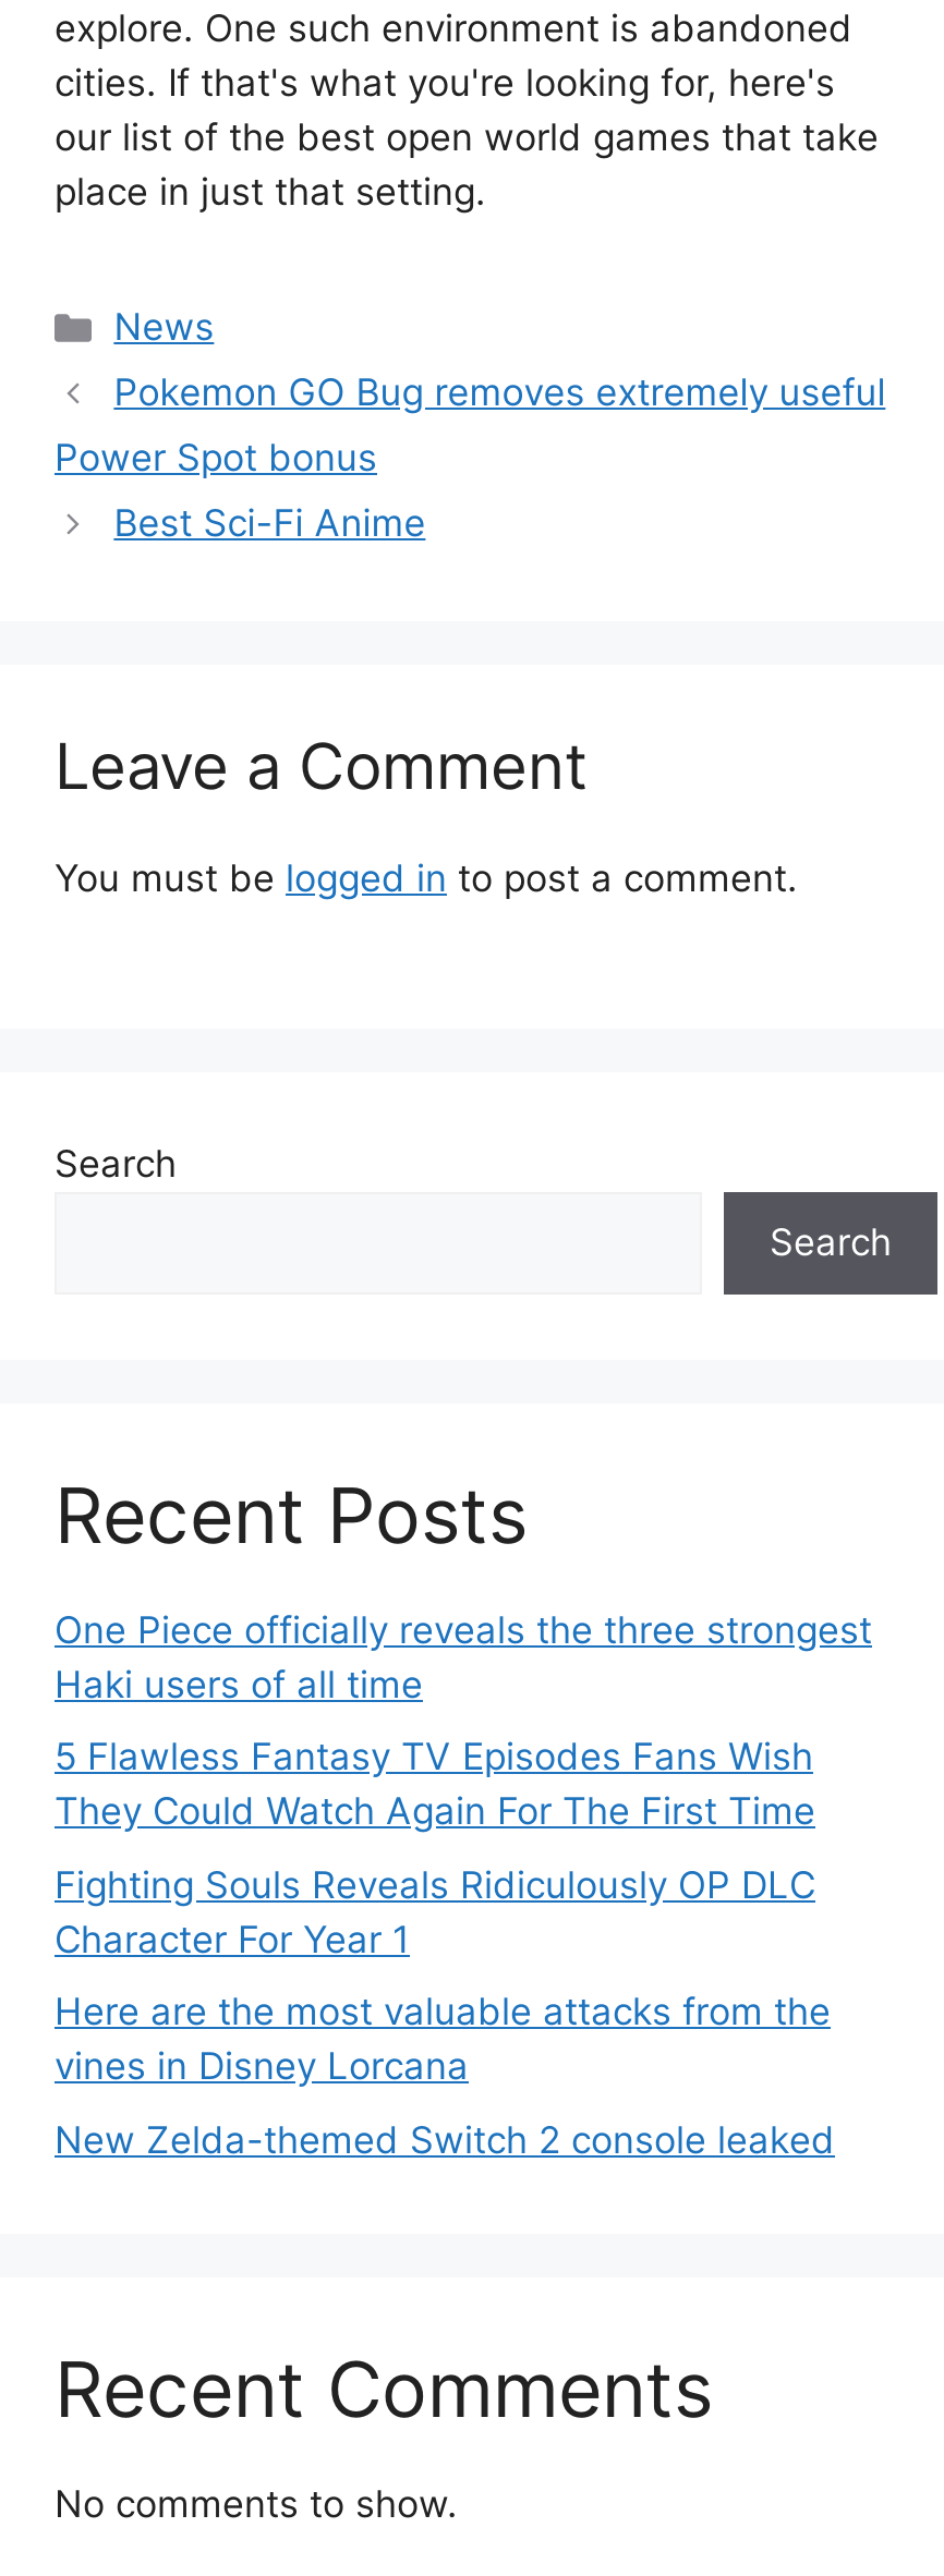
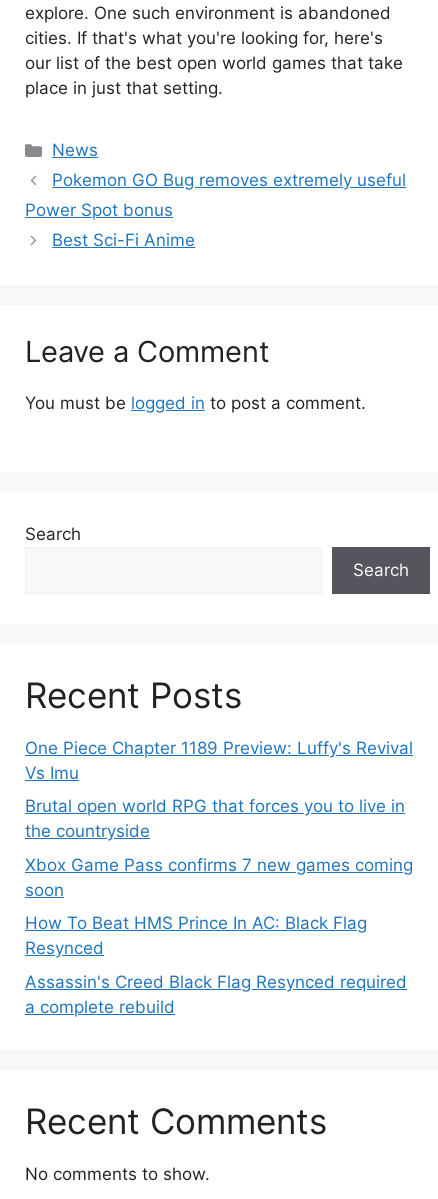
- One Piece officially reveals the three strongest
- Haki users of all time
+ One Piece Chapter 1189 Preview: Luffy's Revival
+ Vs Imu

- 5 Flawless Fantasy TV Episodes Fans Wish
- They Could Watch Again For The First Time
+ Brutal open world RPG that forces you to live in
+ the countryside

- Fighting Souls Reveals Ridiculously OP DLC
- Character For Year 1
+ Xbox Game Pass confirms 7 new games coming
+ soon

- Here are the most valuable attacks from the
- vines in Disney Lorcana
+ How To Beat HMS Prince In AC: Black Flag
+ Resynced

- New Zelda-themed Switch 2 console leaked
+ Assassin's Creed Black Flag Resynced required
+ a complete rebuild
